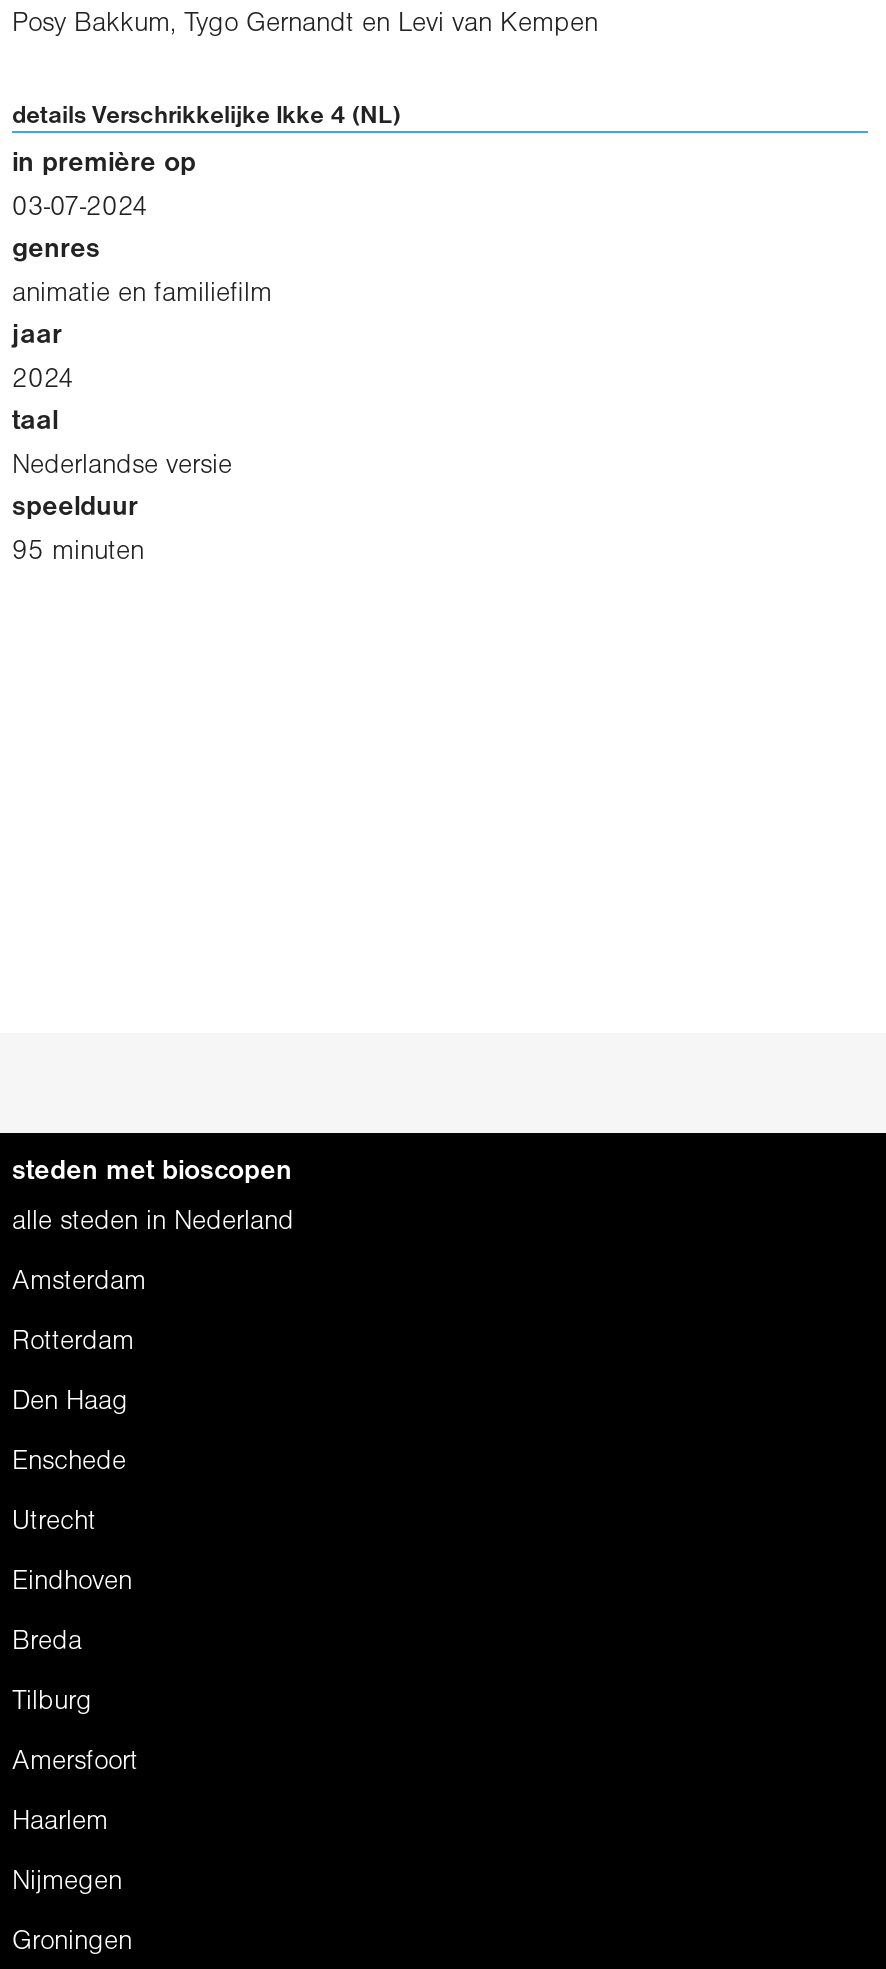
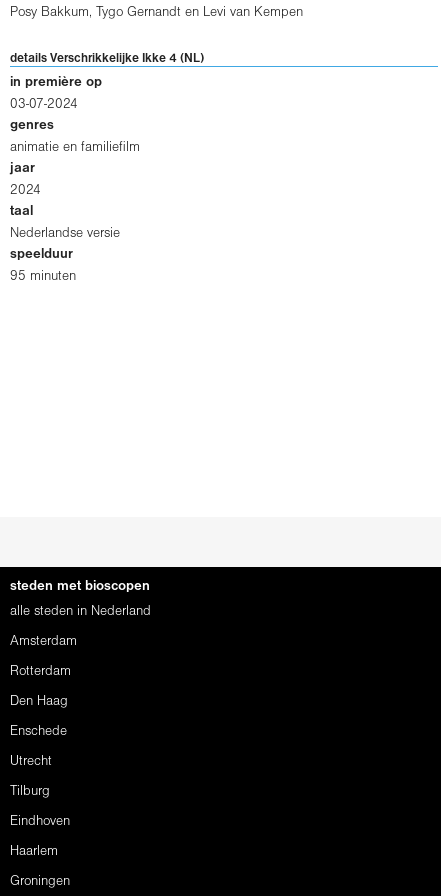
- Eindhoven
- Breda

- Amersfoort
+ Eindhoven

- Nijmegen
